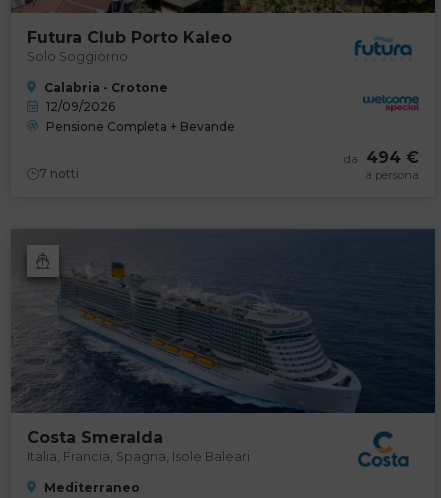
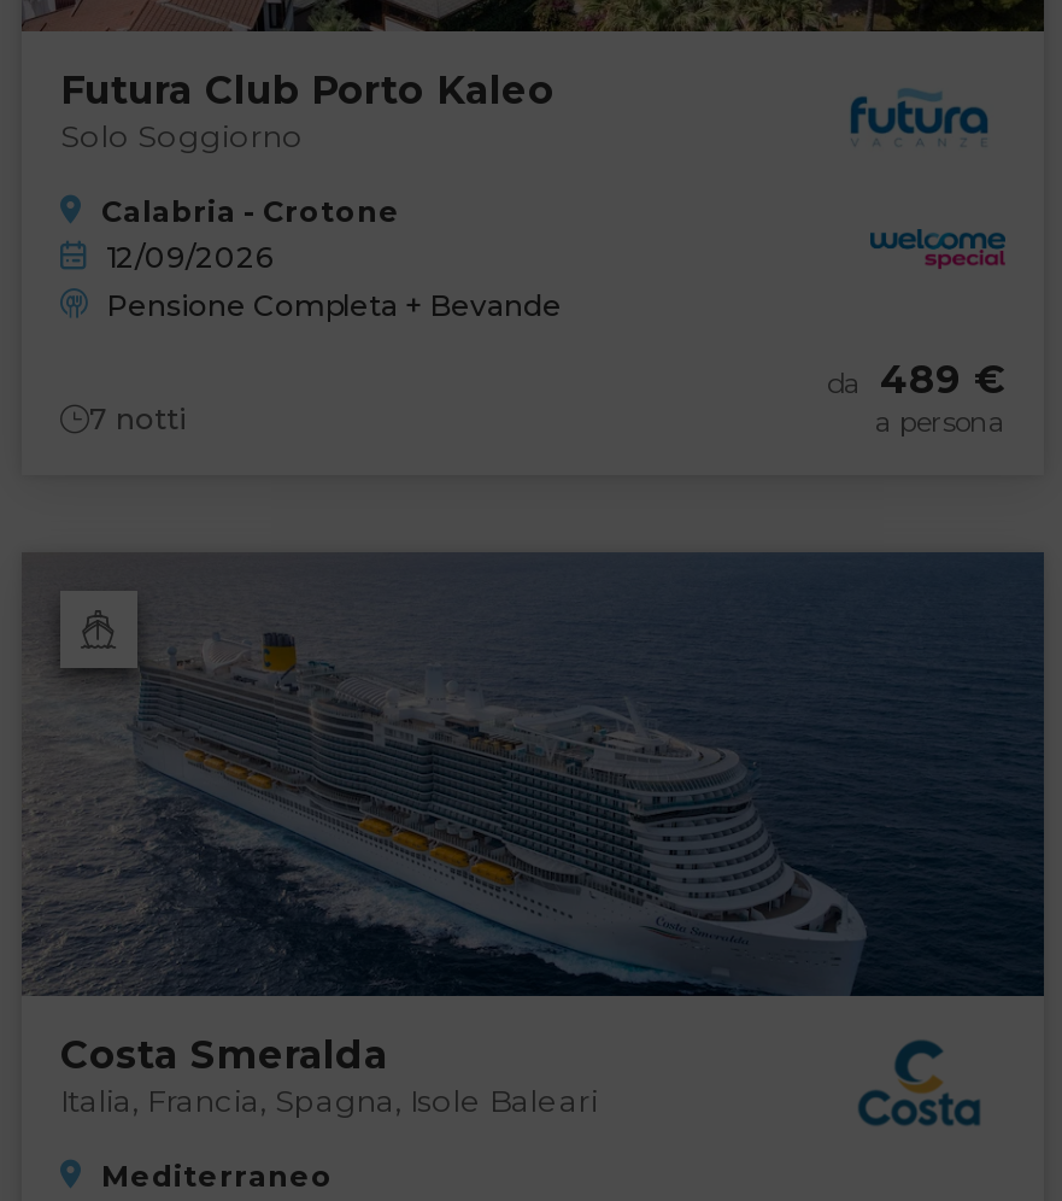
- da 494 €
+ da 489 €
